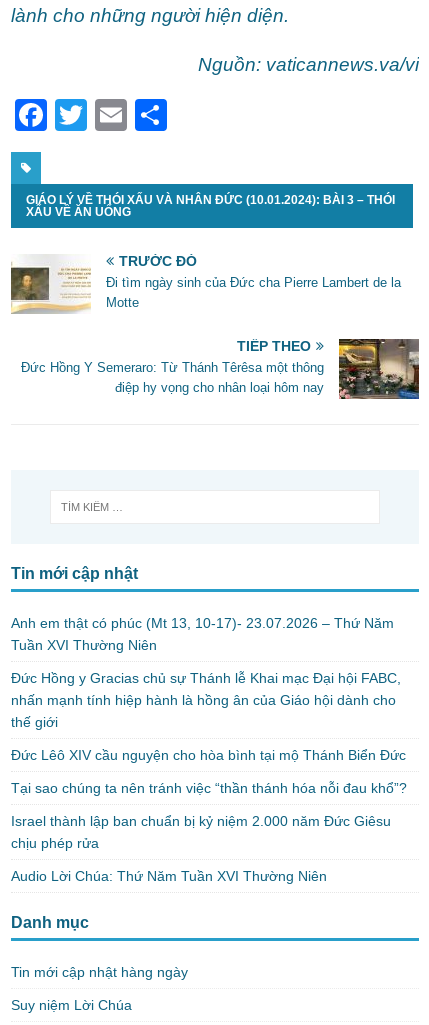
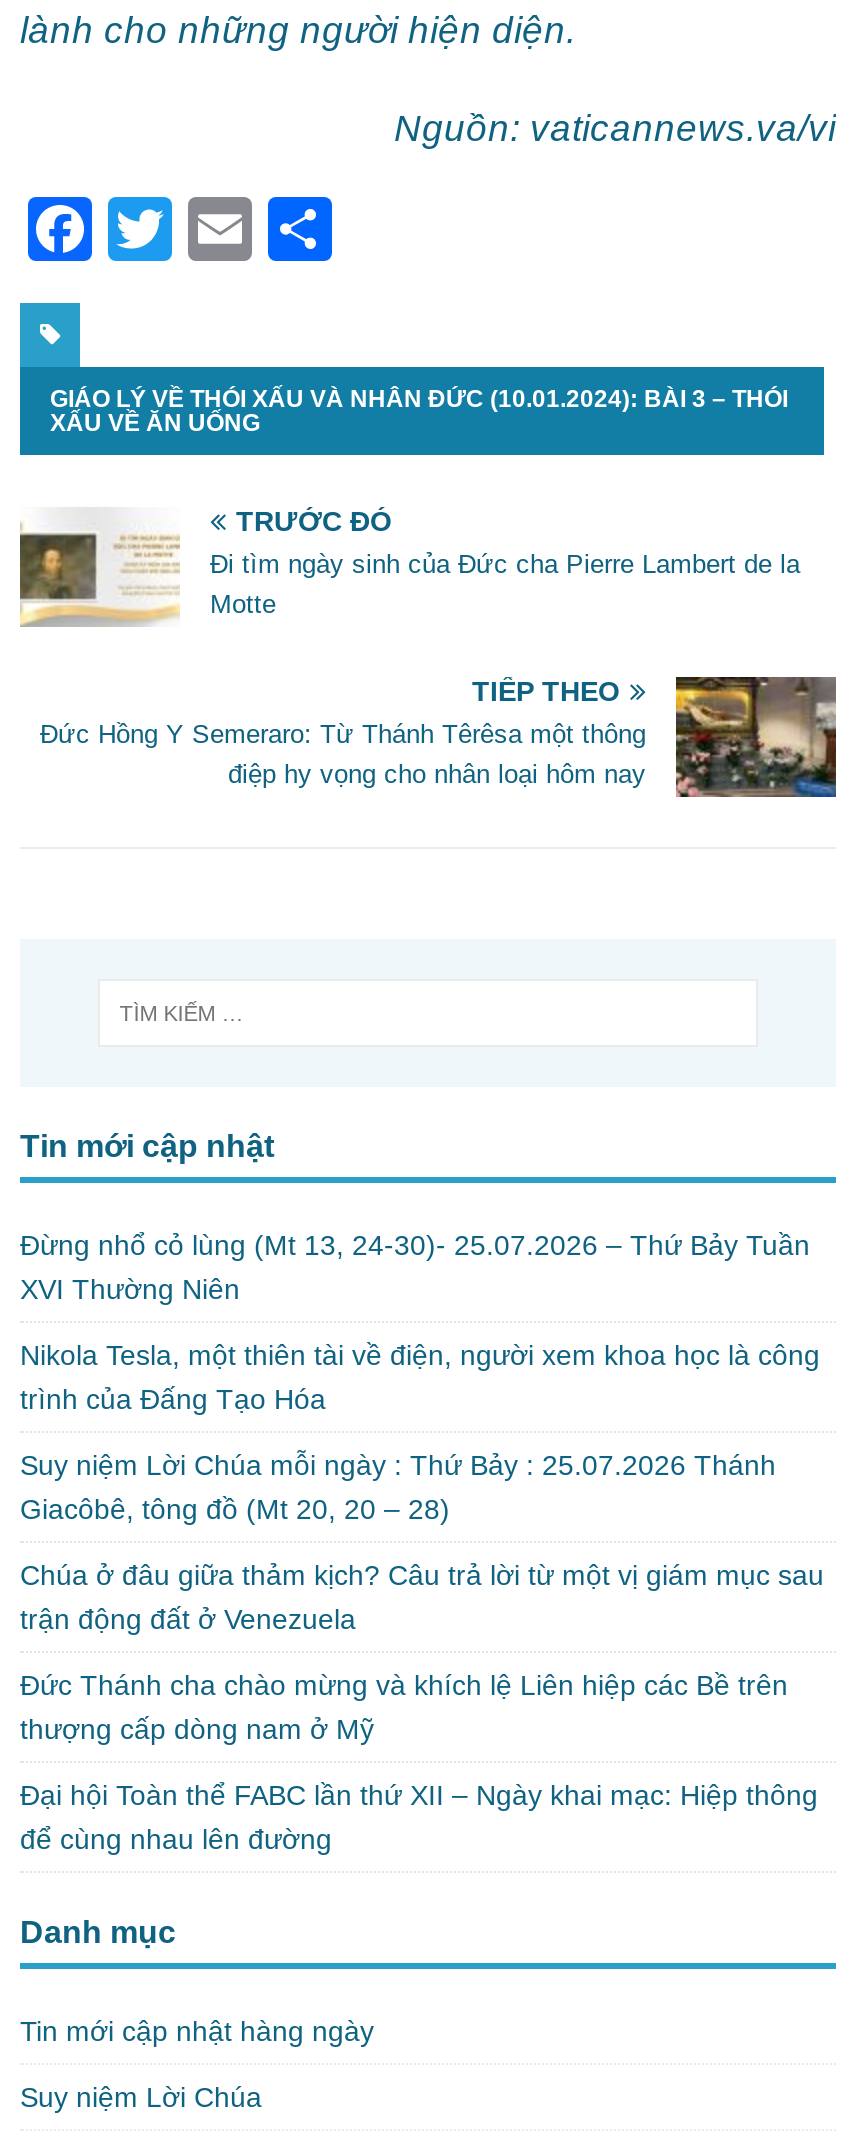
- Anh em thật có phúc (Mt 13, 10-17)- 23.07.2026 – Thứ Năm
- Tuần XVI Thường Niên
+ Đừng nhổ cỏ lùng (Mt 13, 24-30)- 25.07.2026 – Thứ Bảy Tuần
+ XVI Thường Niên

- Đức Hồng y Gracias chủ sự Thánh lễ Khai mạc Đại hội FABC,
- nhấn mạnh tính hiệp hành là hồng ân của Giáo hội dành cho
- thế giới
+ Nikola Tesla, một thiên tài về điện, người xem khoa học là công
+ trình của Đấng Tạo Hóa

- Đức Lêô XIV cầu nguyện cho hòa bình tại mộ Thánh Biển Đức
+ Suy niệm Lời Chúa mỗi ngày : Thứ Bảy : 25.07.2026 Thánh
+ Giacôbê, tông đồ (Mt 20, 20 – 28)

- Tại sao chúng ta nên tránh việc “thần thánh hóa nỗi đau khổ”?
+ Chúa ở đâu giữa thảm kịch? Câu trả lời từ một vị giám mục sau
+ trận động đất ở Venezuela

- Israel thành lập ban chuẩn bị kỷ niệm 2.000 năm Đức Giêsu
- chịu phép rửa
+ Đức Thánh cha chào mừng và khích lệ Liên hiệp các Bề trên
+ thượng cấp dòng nam ở Mỹ

- Audio Lời Chúa: Thứ Năm Tuần XVI Thường Niên
+ Đại hội Toàn thể FABC lần thứ XII – Ngày khai mạc: Hiệp thông
+ để cùng nhau lên đường
